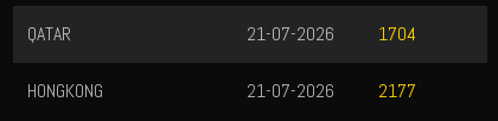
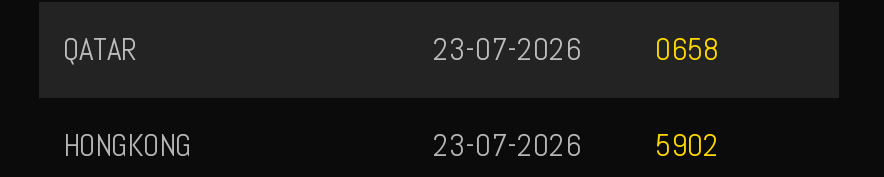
- 21-07-2026
+ 23-07-2026

- 1704
+ 0658

- 21-07-2026
+ 23-07-2026

- 2177
+ 5902
